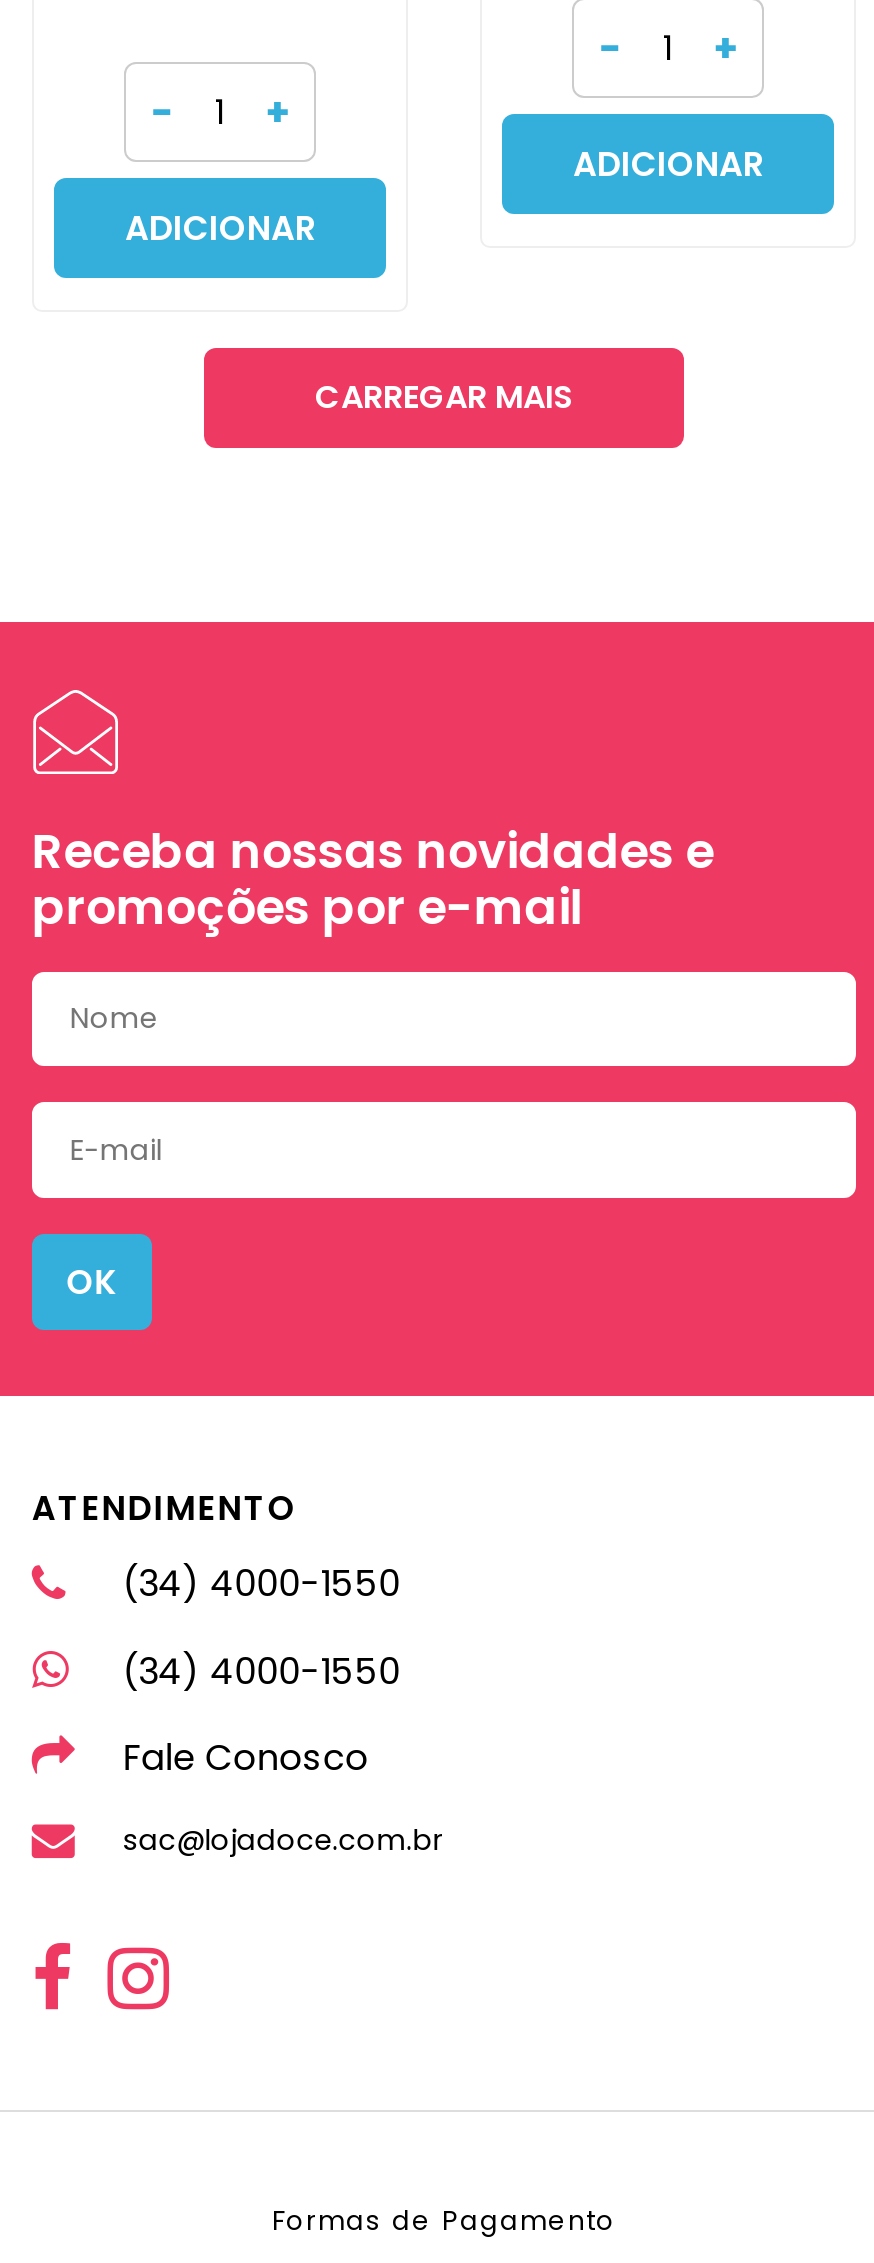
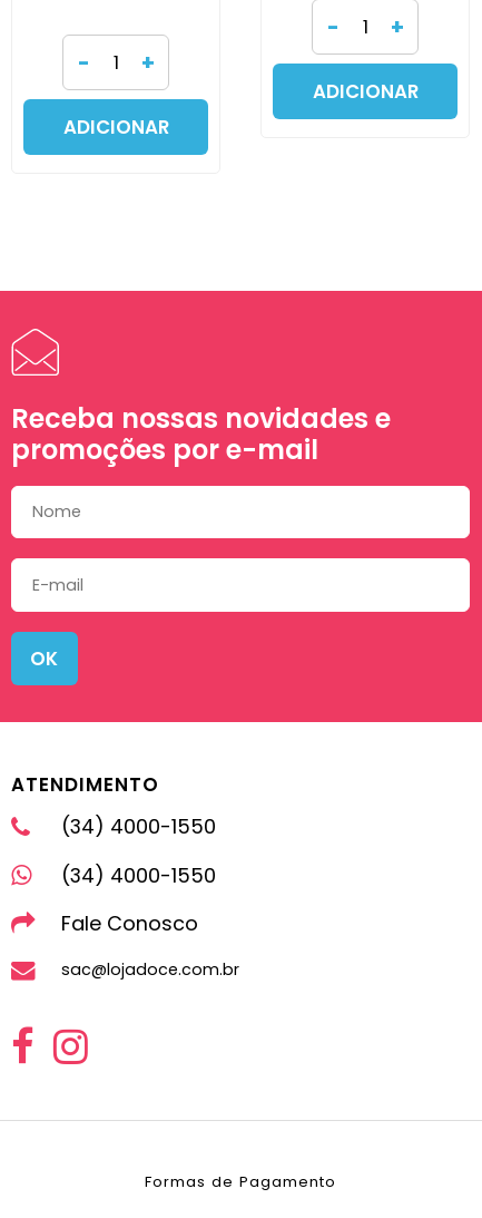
- CARREGAR MAIS
